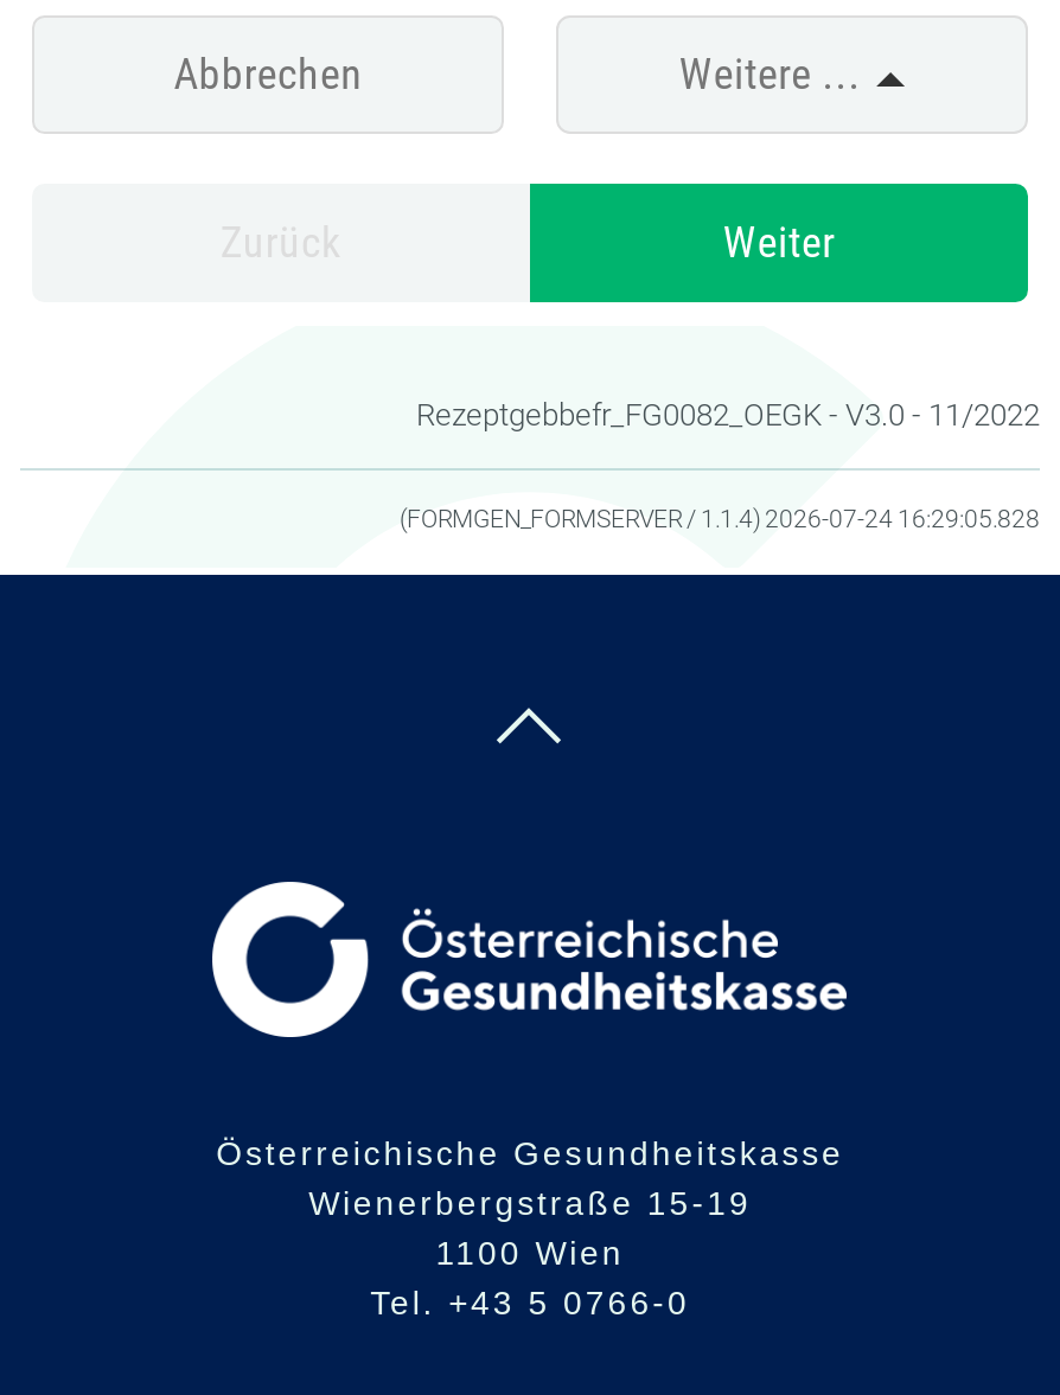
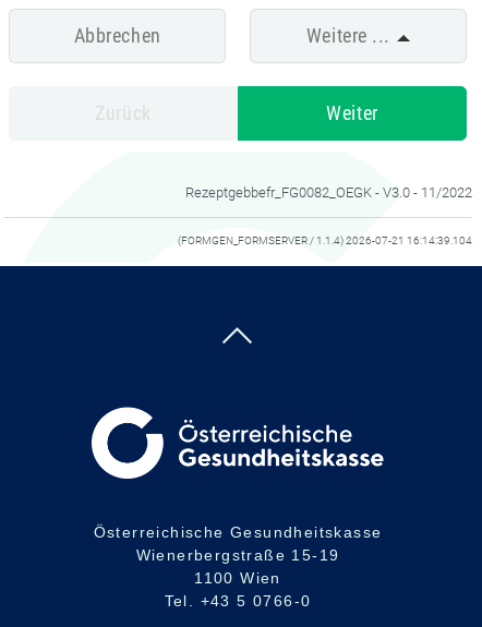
- (FORMGEN_FORMSERVER / 1.1.4) 2026-07-24 16:29:05.828
+ (FORMGEN_FORMSERVER / 1.1.4) 2026-07-21 16:14:39.104
